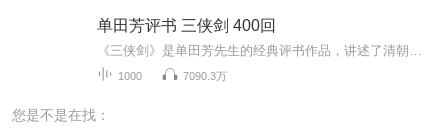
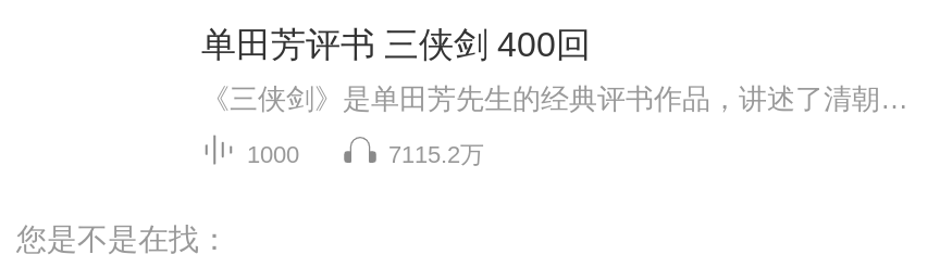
- 7090.3万
+ 7115.2万
